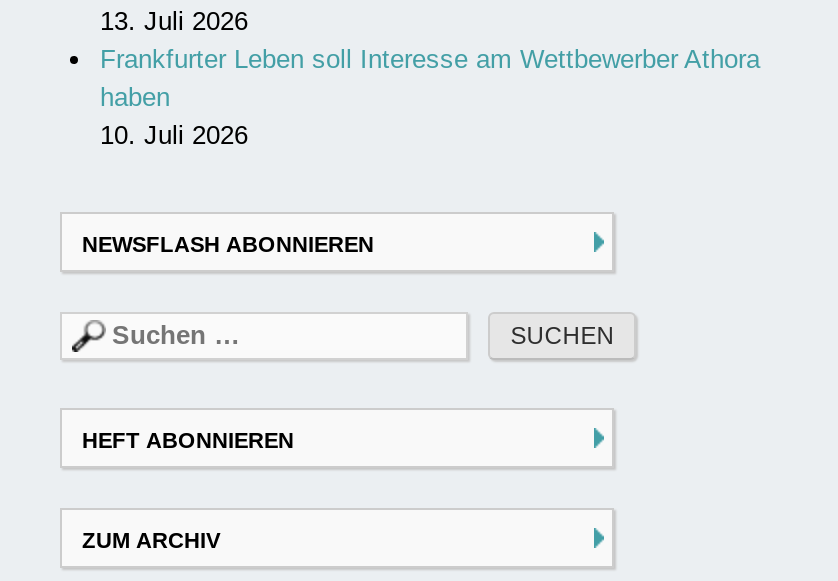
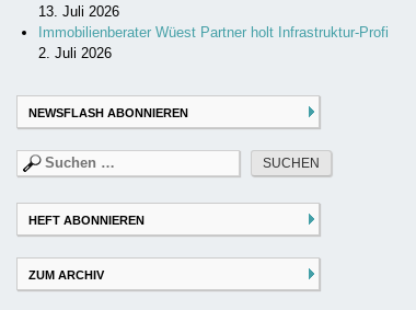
- Frankfurter Leben soll Interesse am Wettbewerber Athora
- haben
- 10. Juli 2026
+ Immobilienberater Wüest Partner holt Infrastruktur-Profi
+ 2. Juli 2026
